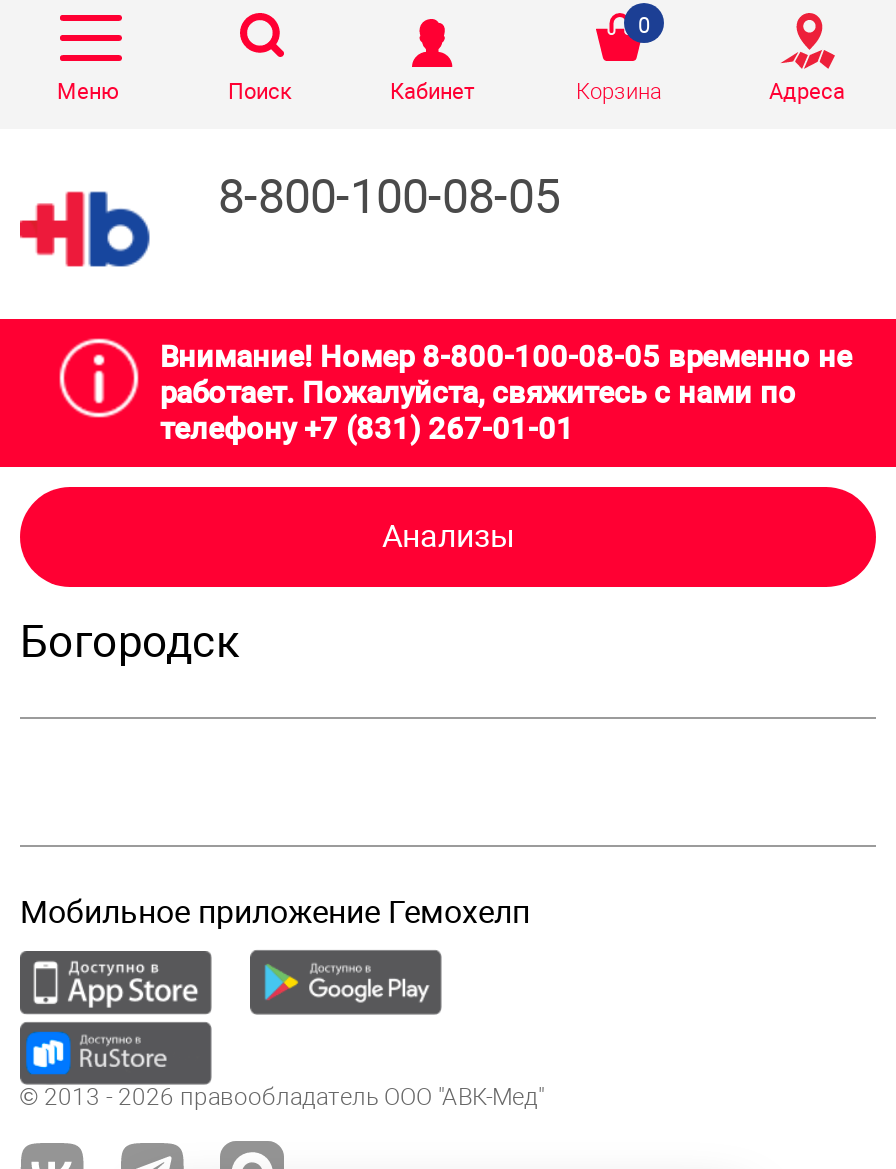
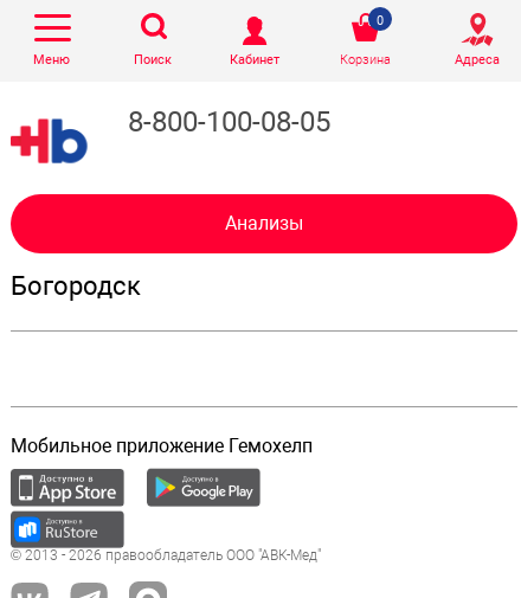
- [image]
- Внимание! Номер 8-800-100-08-05 временно не
- работает. Пожалуйста, свяжитесь с нами по
- телефону +7 (831) 267-01-01
